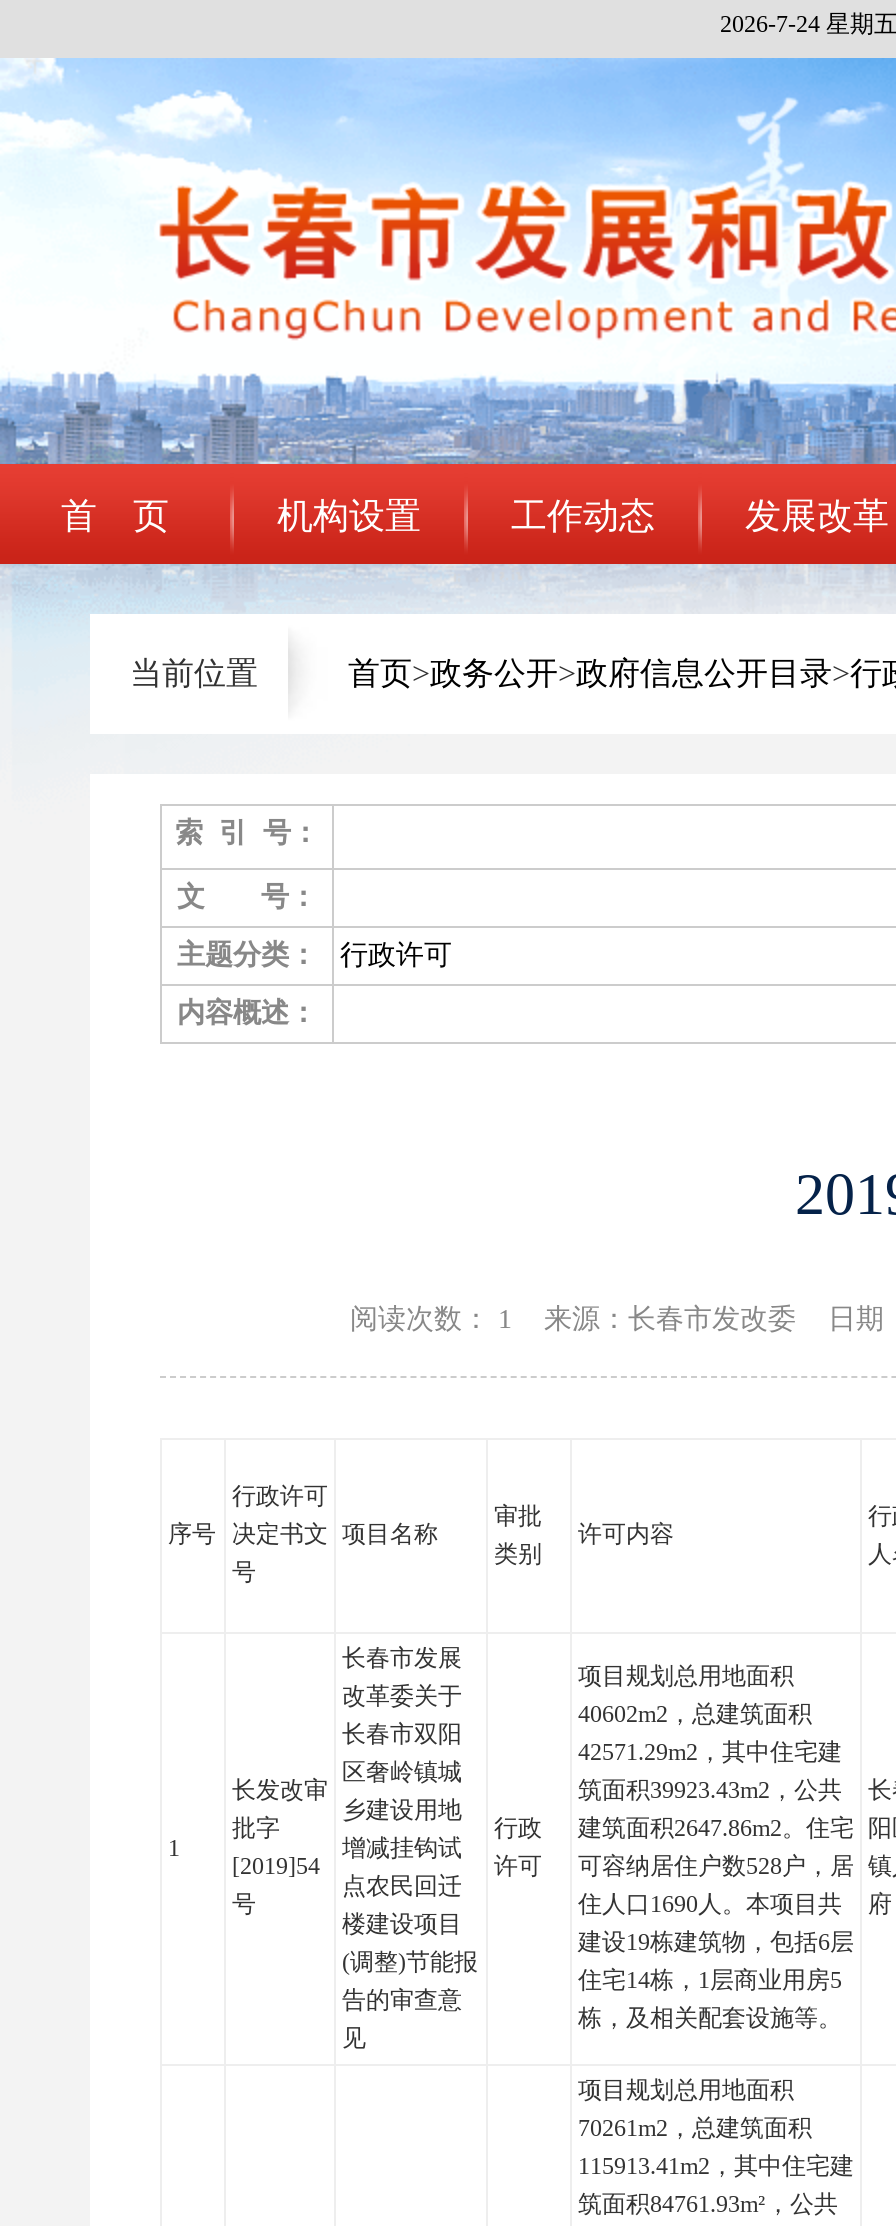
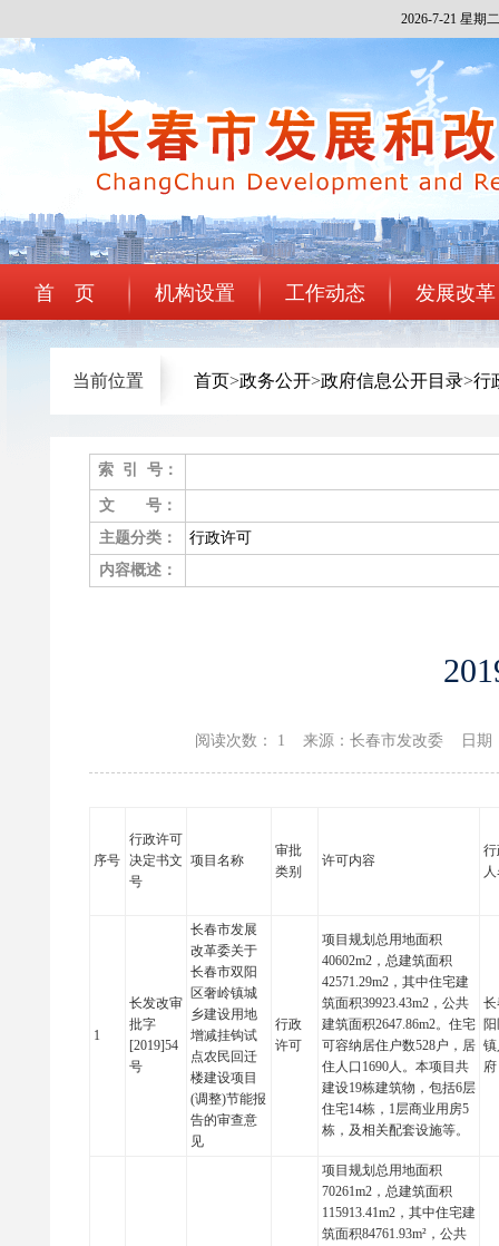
- 2026-7-24 星期五
+ 2026-7-21 星期二
